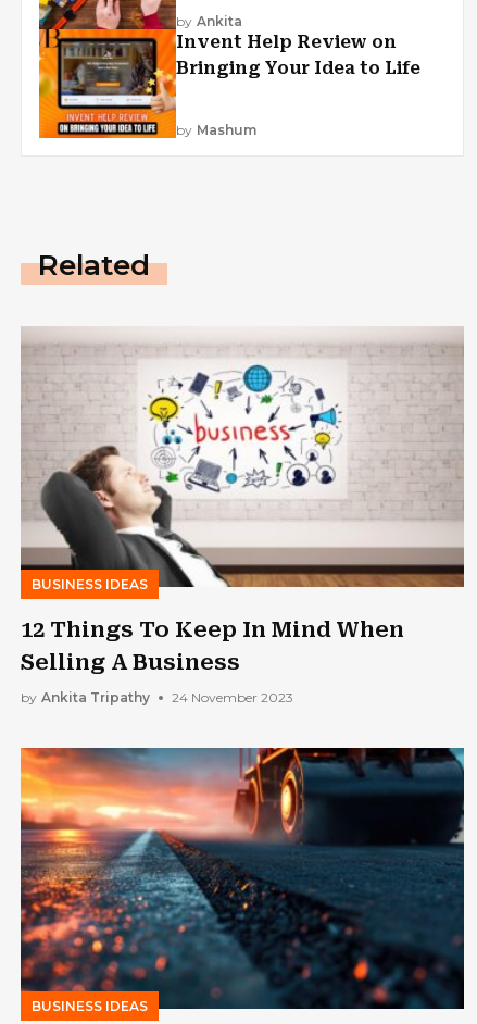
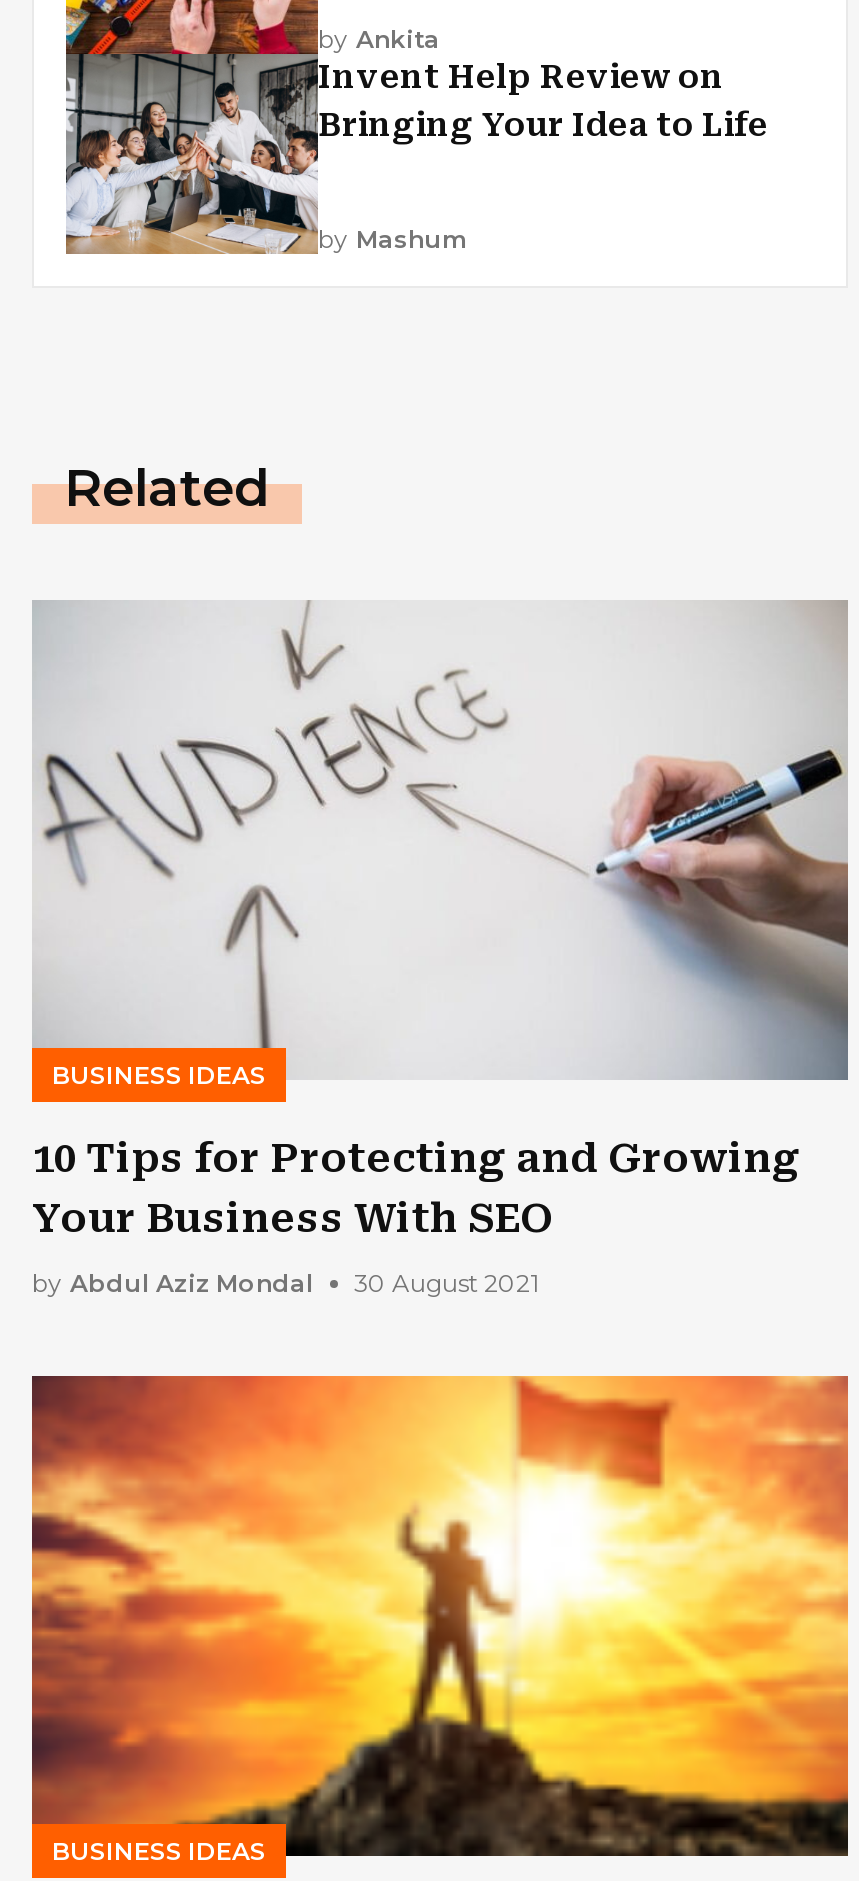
- [image]
+ [image]

- [image]
- 12 Things To Keep In Mind When
- Selling A Business
+ [image]
+ 10 Tips for Protecting and Growing
+ Your Business With SEO

- by Ankita Tripathy
- 24 November 2023
+ by Abdul Aziz Mondal
+ 30 August 2021

- [image]
+ [image]
